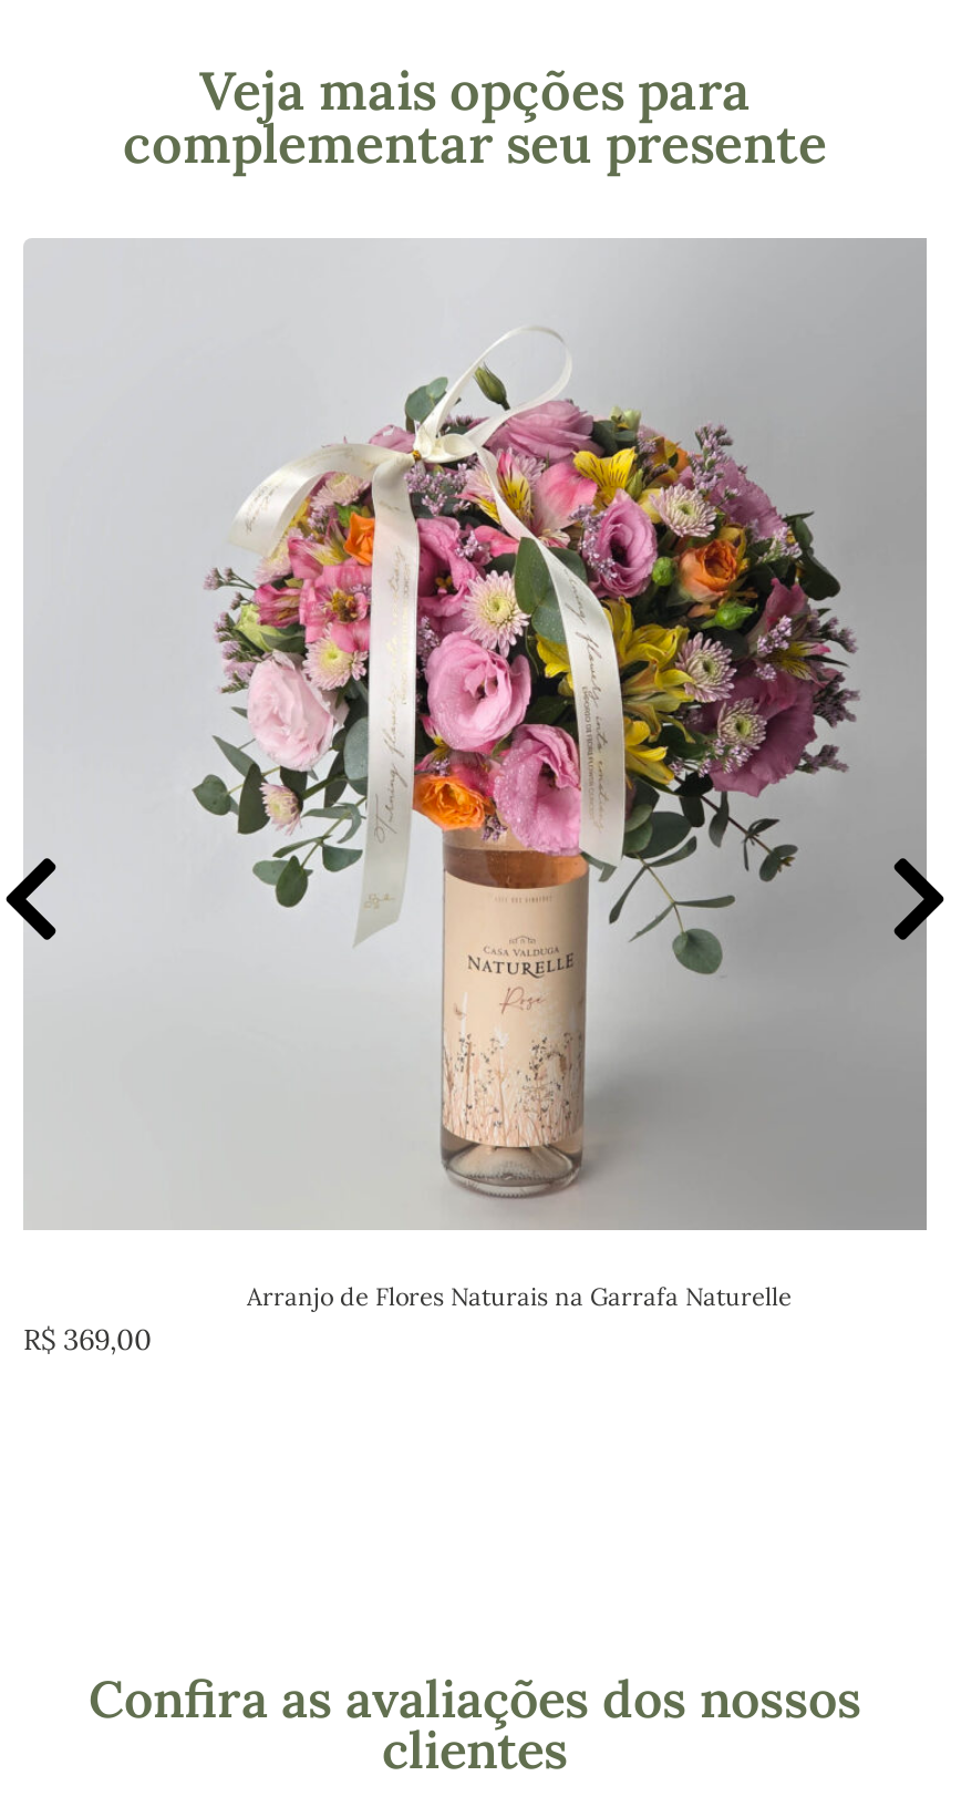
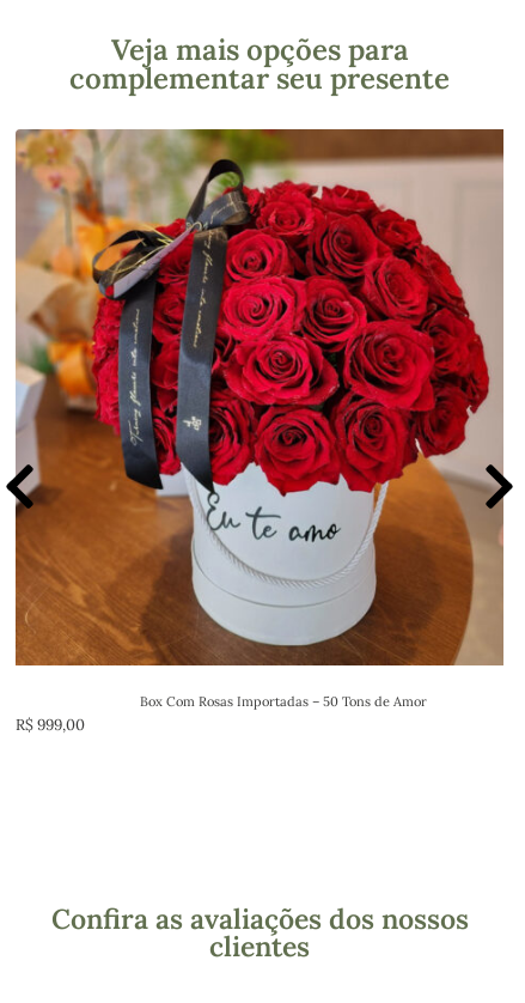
- [image]
- Arranjo de Flores Naturais na Garrafa Naturelle
- R$369,00
+ [image]
+ Box Com Rosas Importadas – 50 Tons de Amor
+ R$999,00
